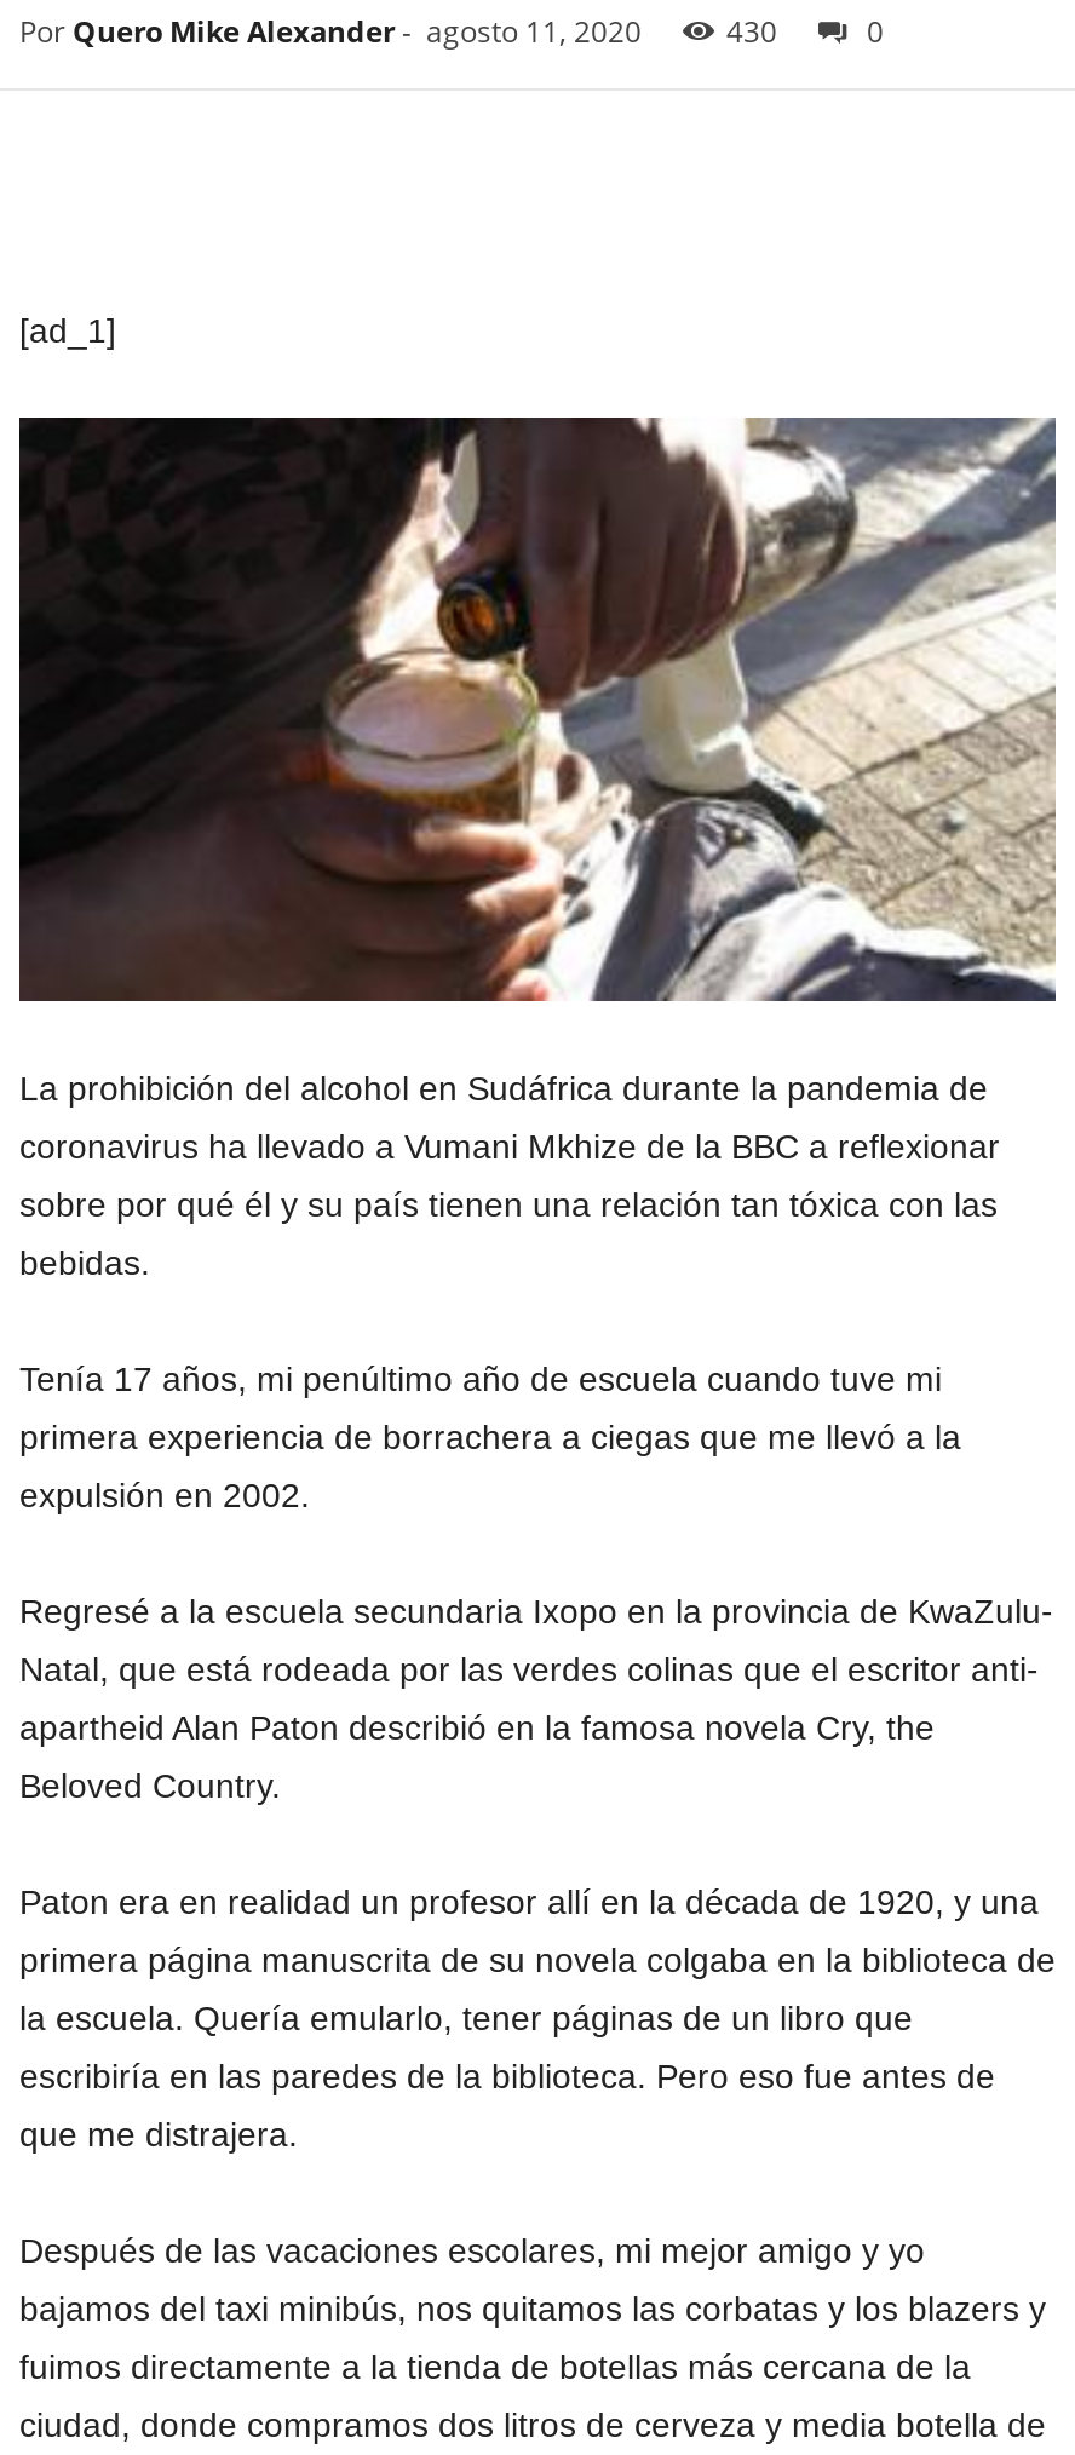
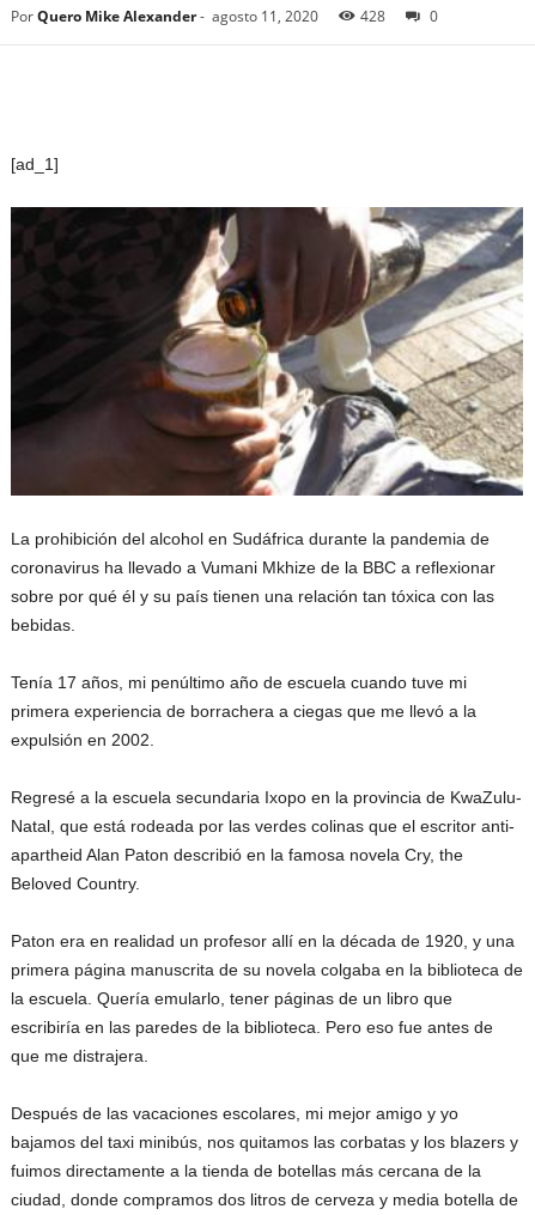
- 430
+ 428
